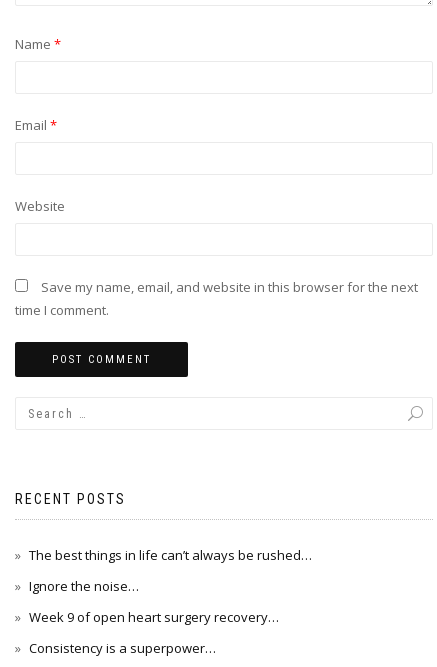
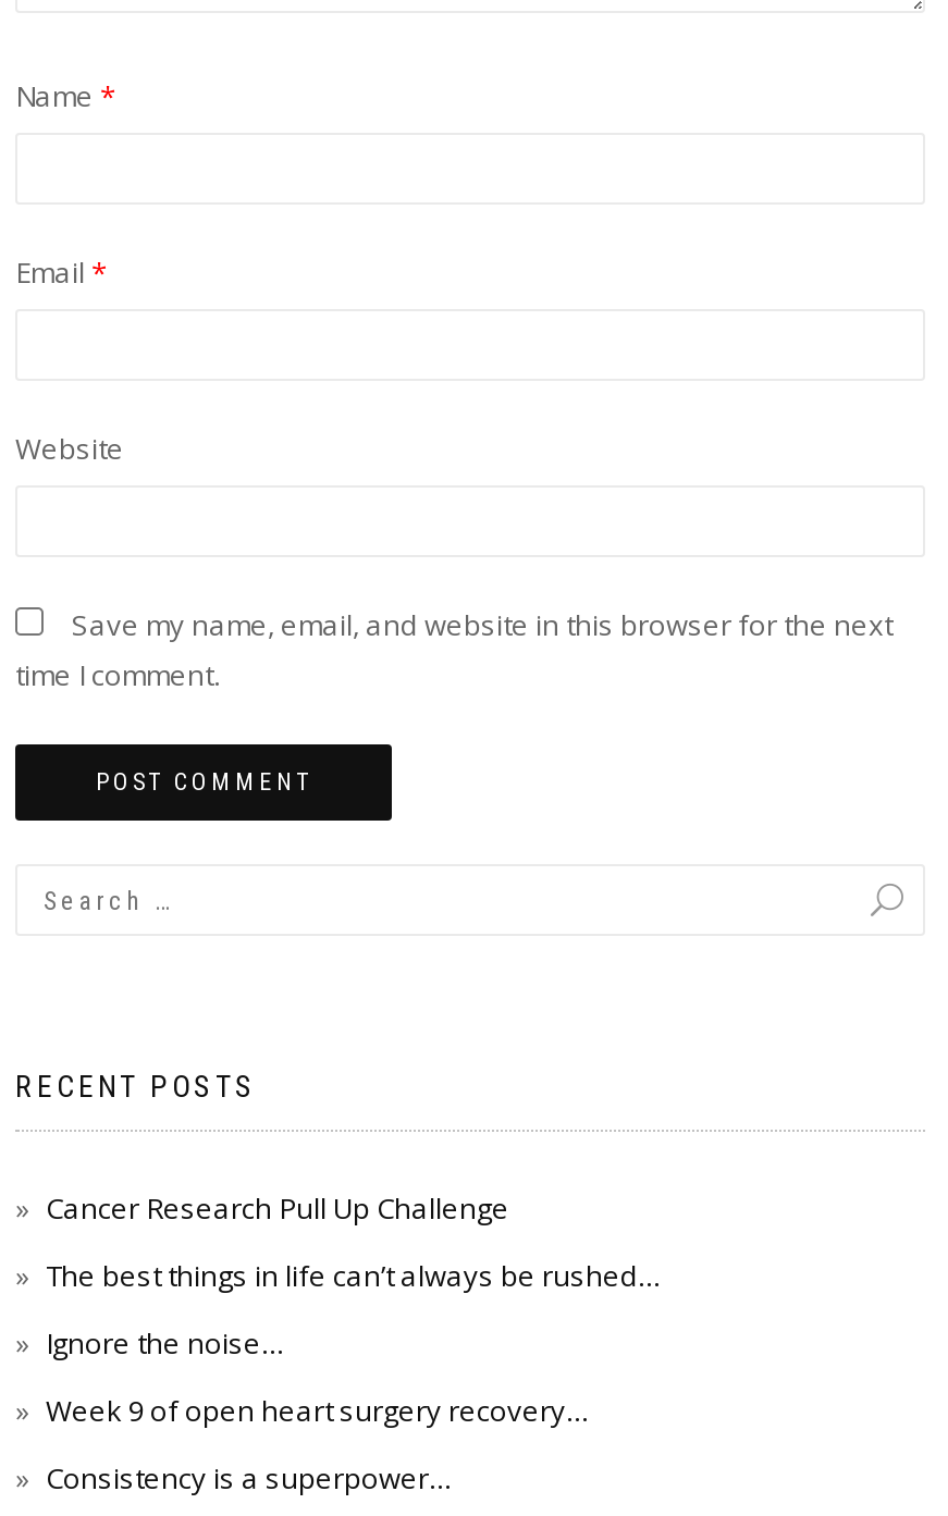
+ Cancer Research Pull Up Challenge
